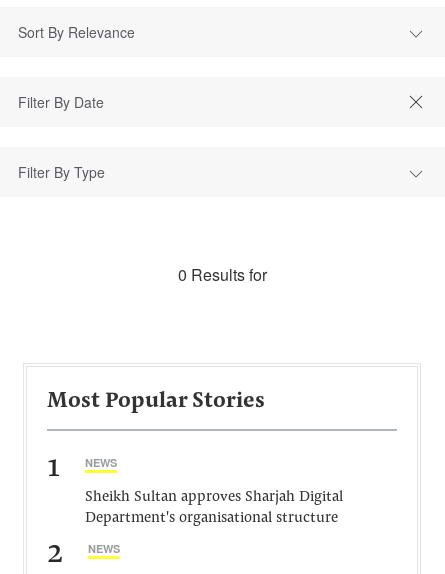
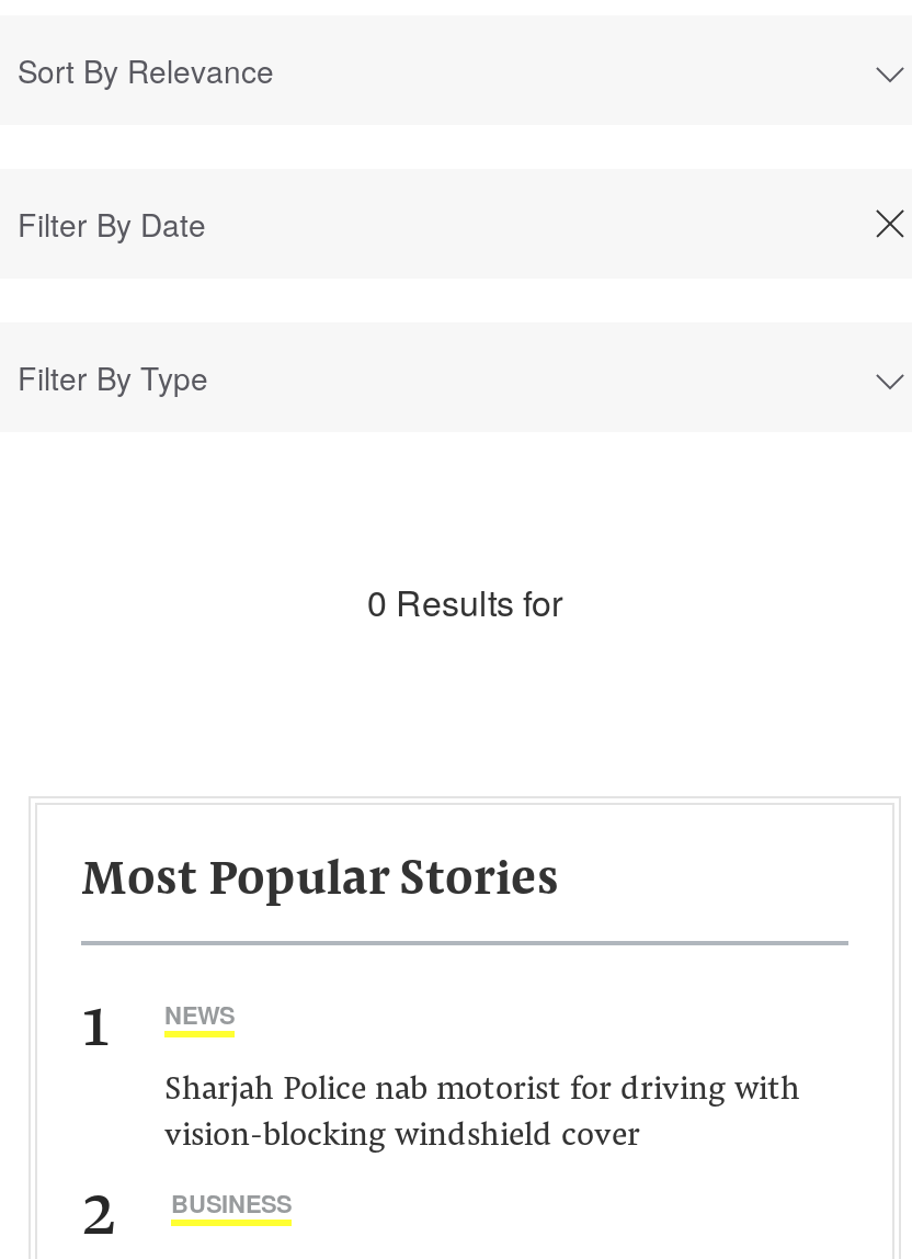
- Sheikh Sultan approves Sharjah Digital
- Department's organisational structure
+ Sharjah Police nab motorist for driving with
+ vision-blocking windshield cover

- NEWS
+ BUSINESS
